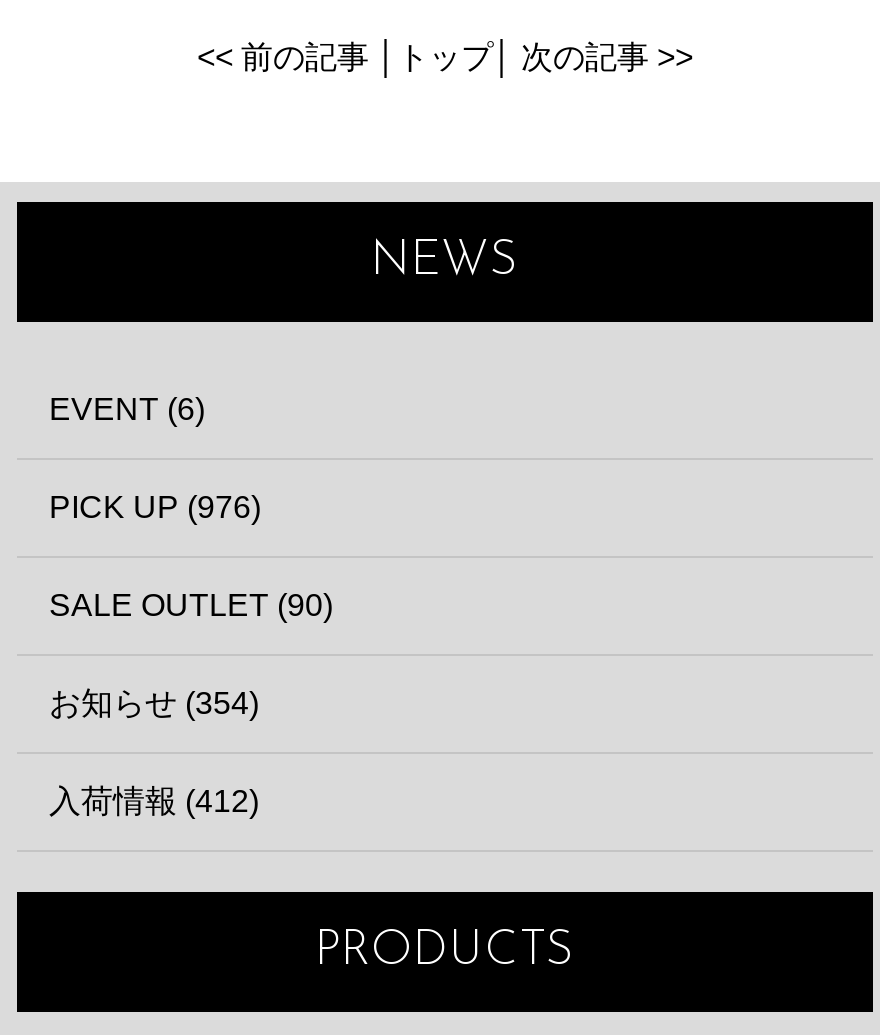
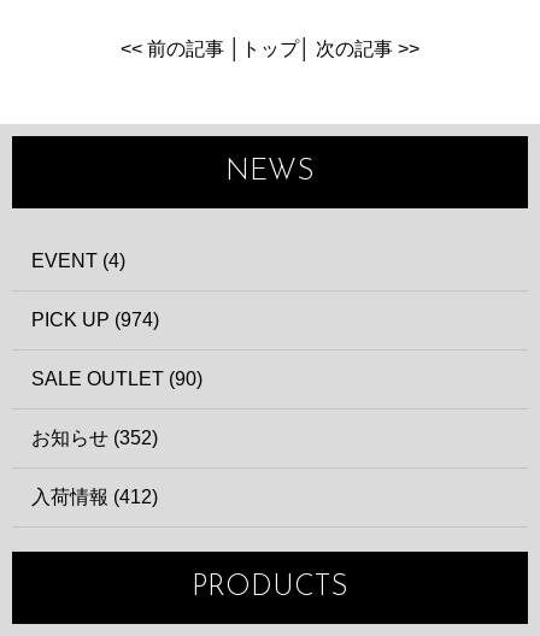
- EVENT (6)
+ EVENT (4)

- PICK UP (976)
+ PICK UP (974)

- お知らせ (354)
+ お知らせ (352)
